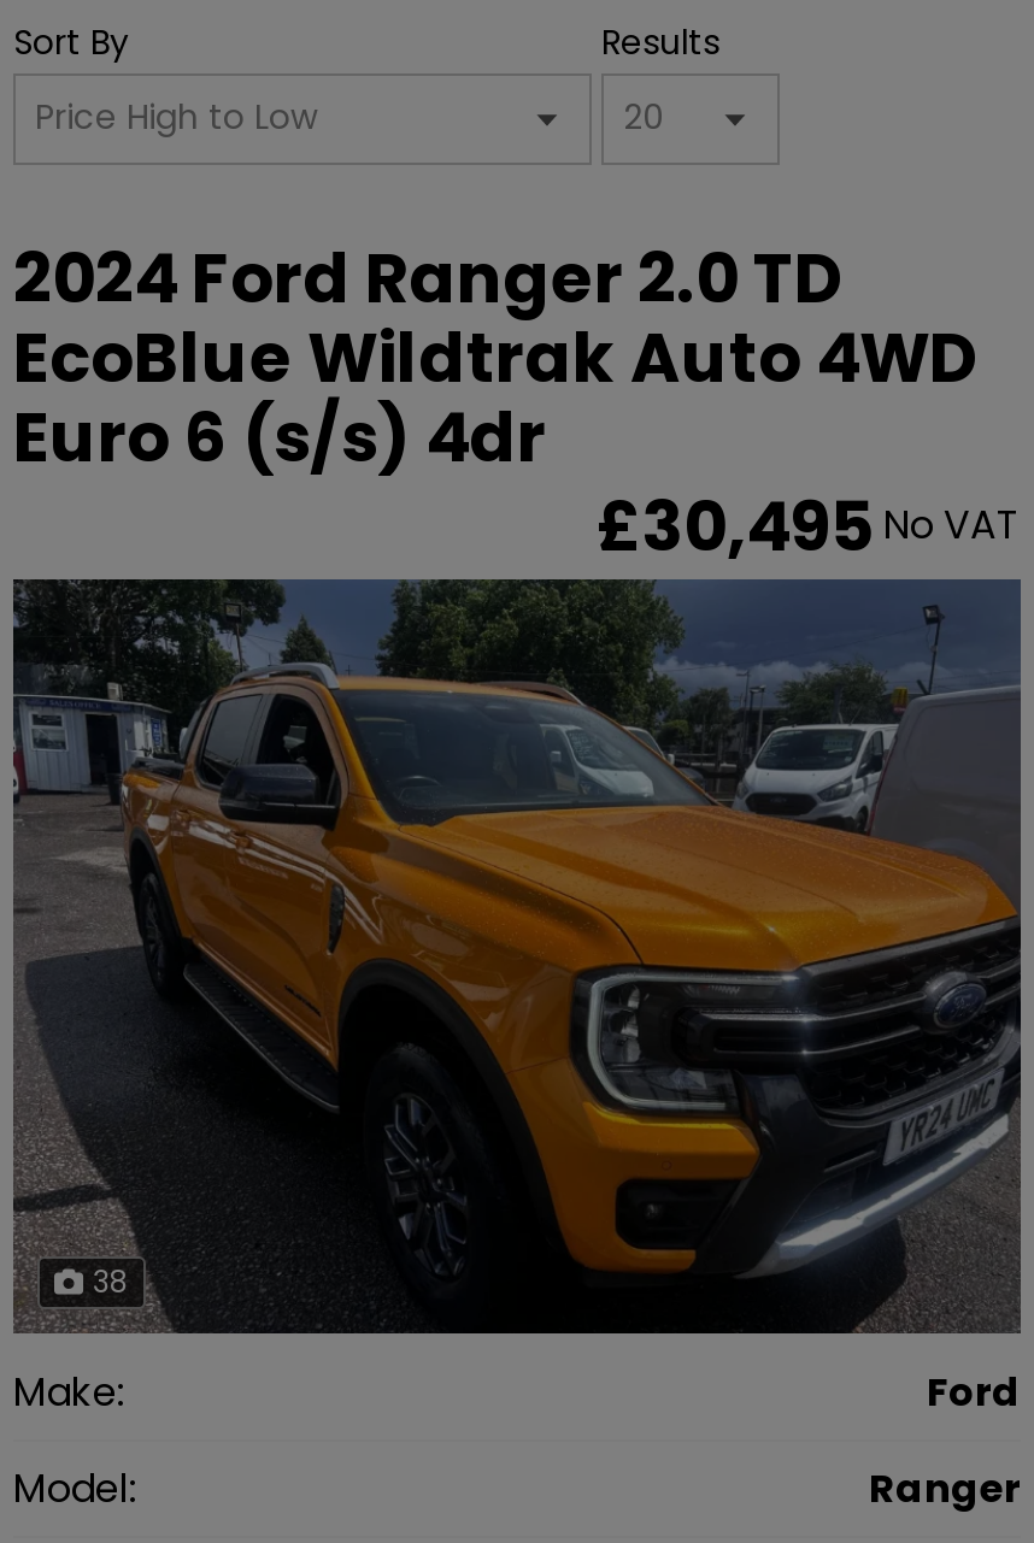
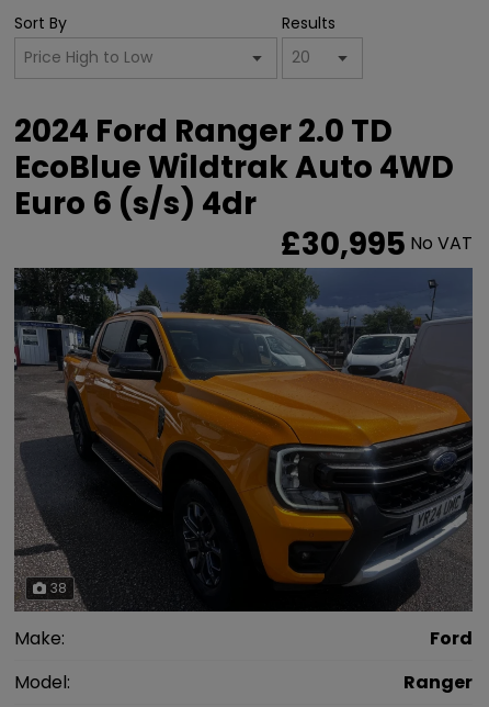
- £30,495 No VAT
+ £30,995 No VAT
